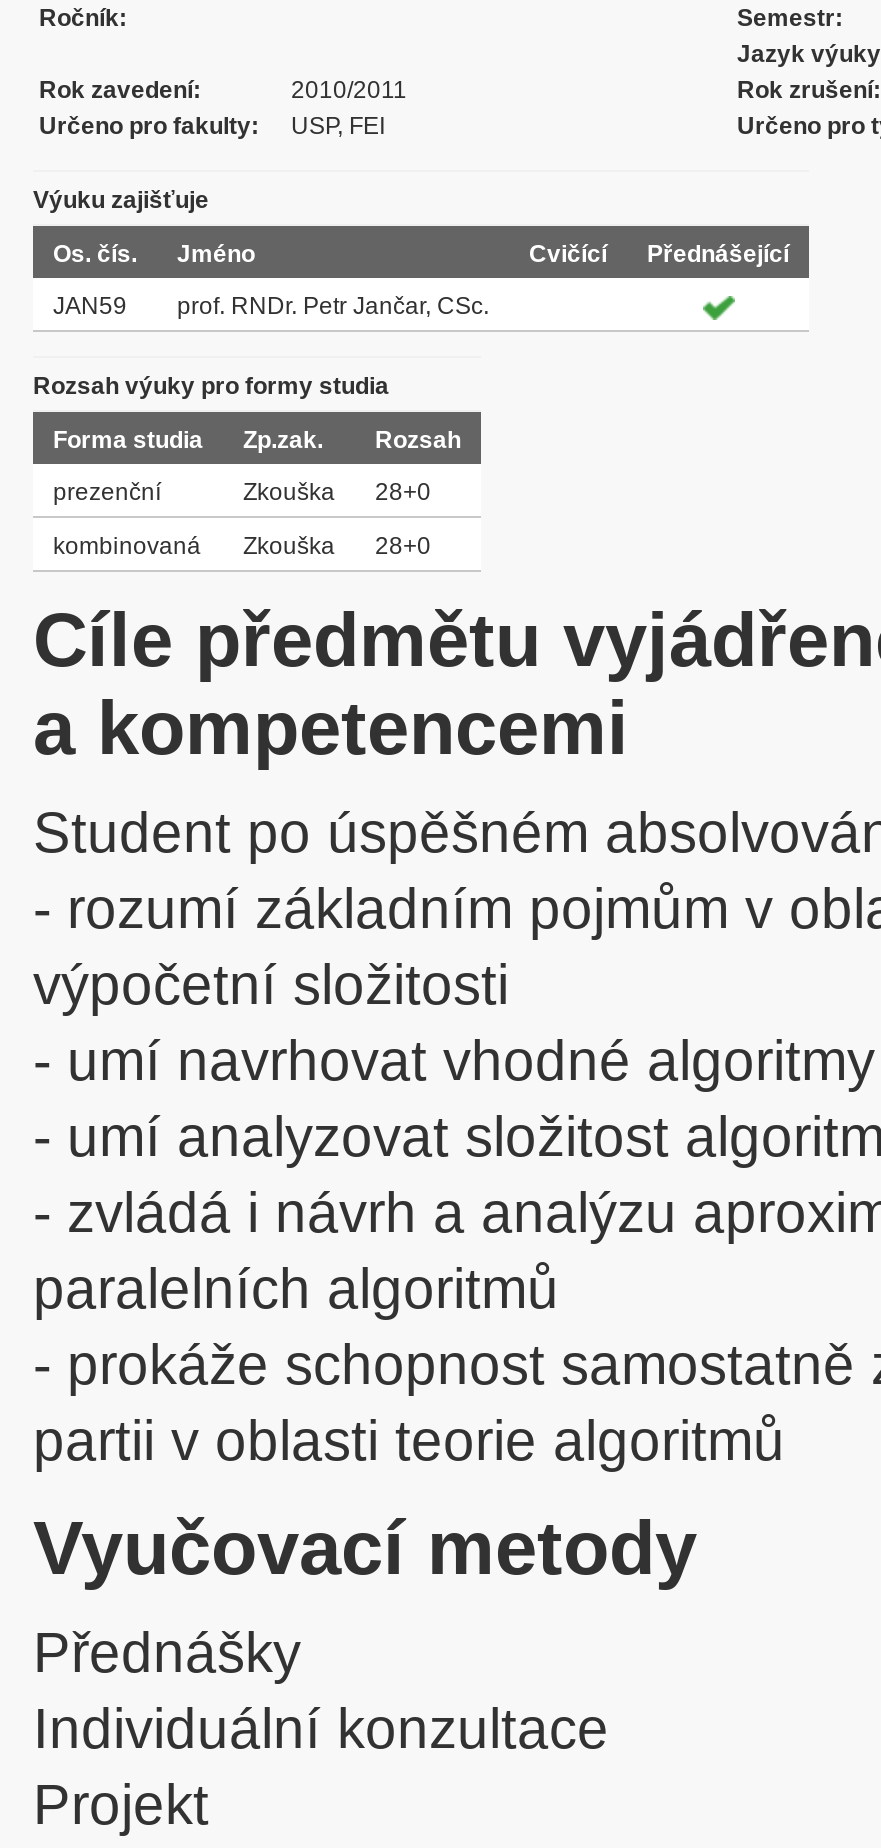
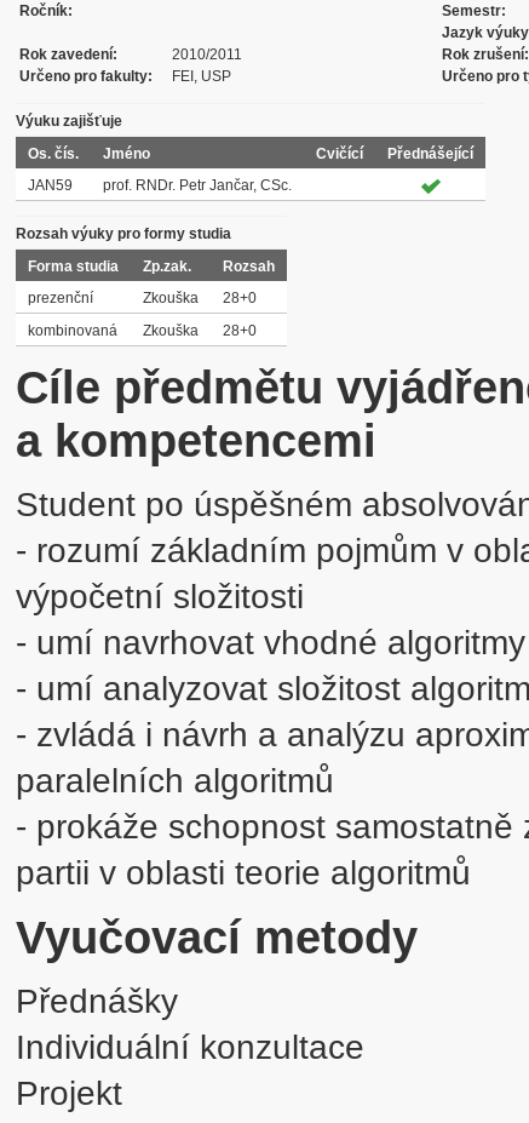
- USP, FEI
+ FEI, USP
